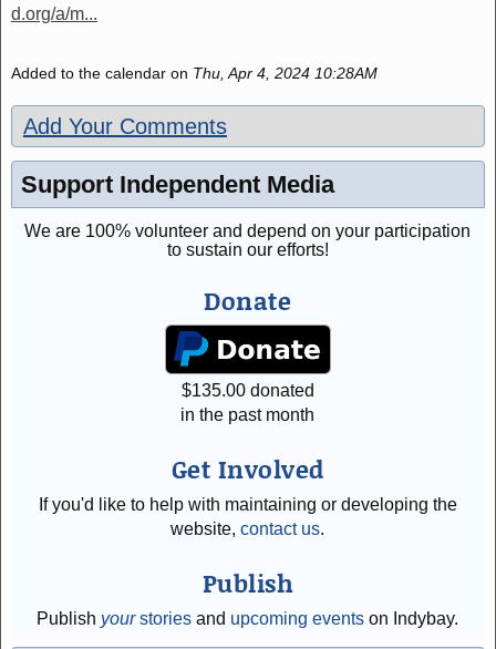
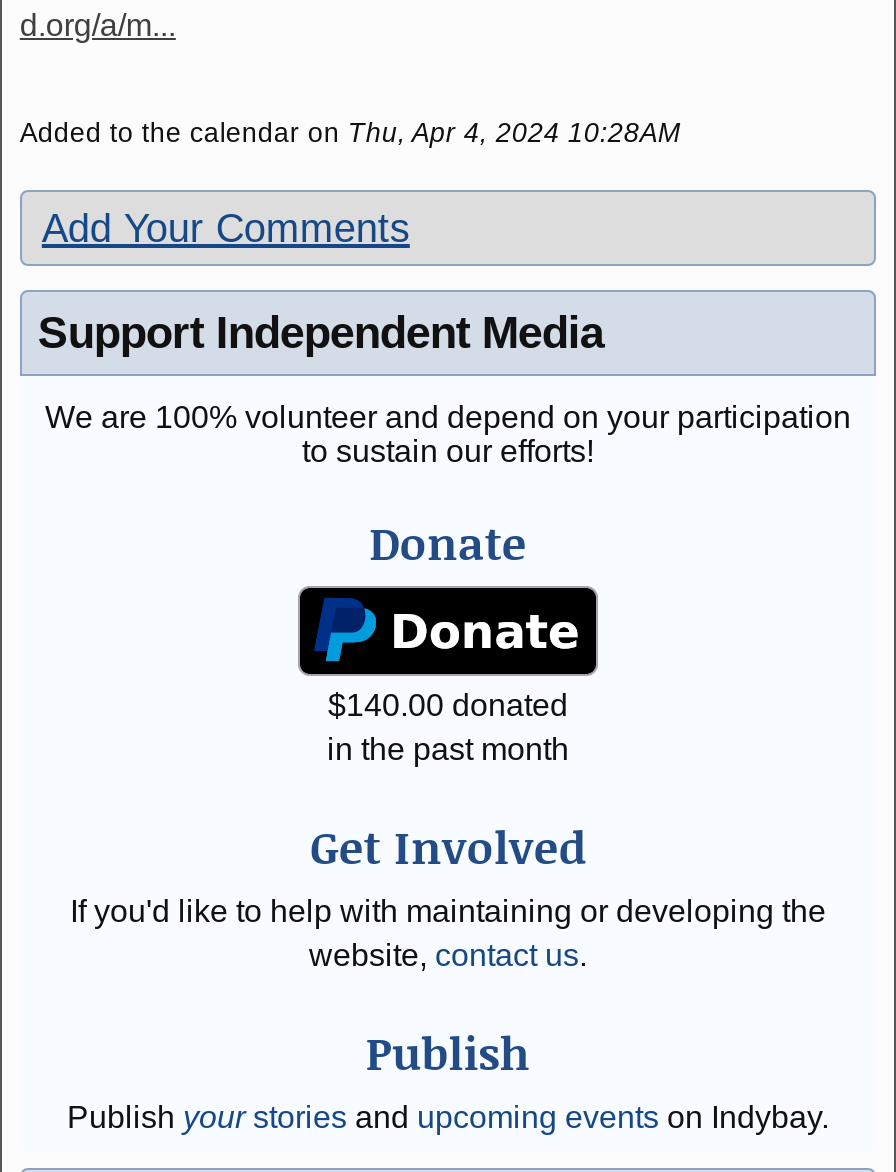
- $135.00 donated
+ $140.00 donated
